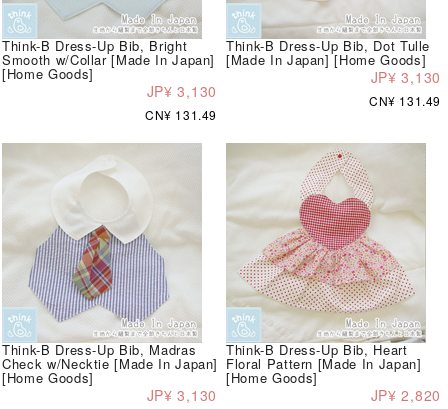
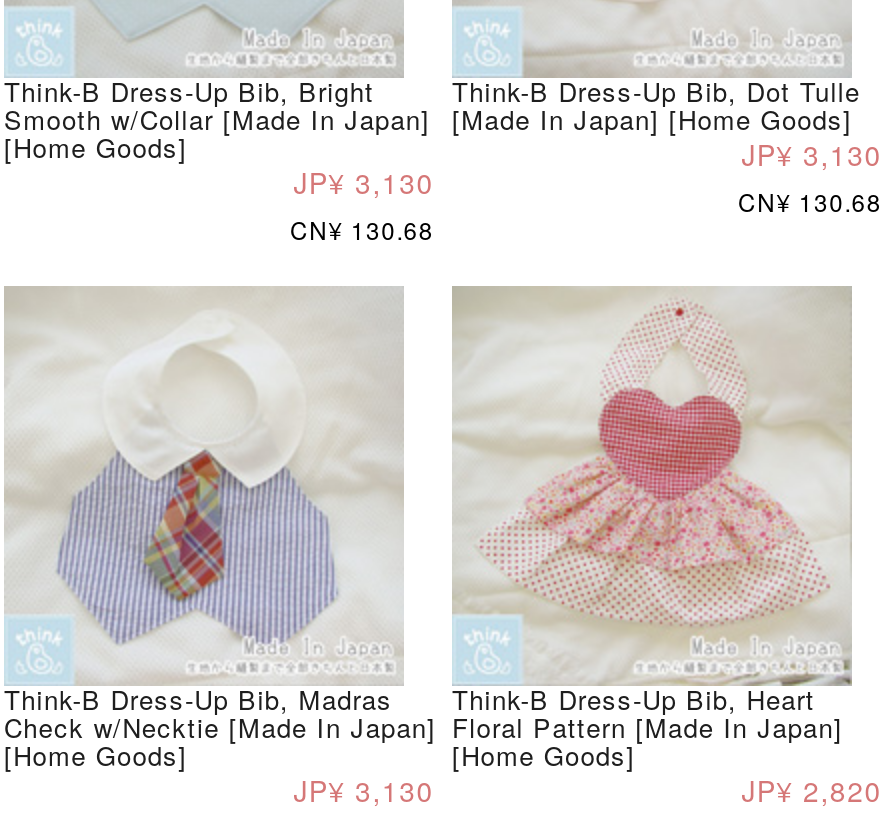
- CN¥ 131.49
+ CN¥ 130.68

- CN¥ 131.49
+ CN¥ 130.68
